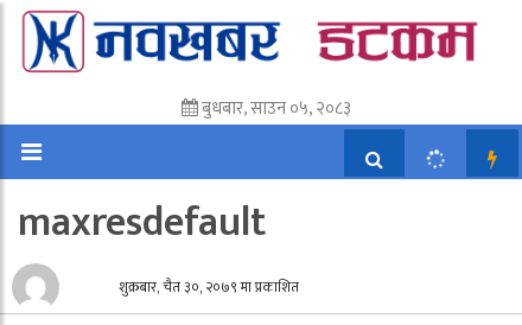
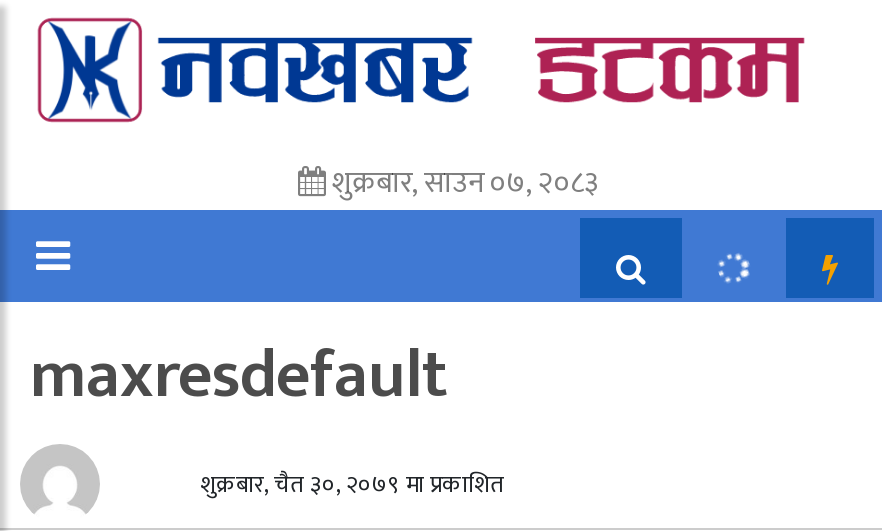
- बुधबार, साउन ०५, २०८३
+ शुक्रबार, साउन ०७, २०८३
